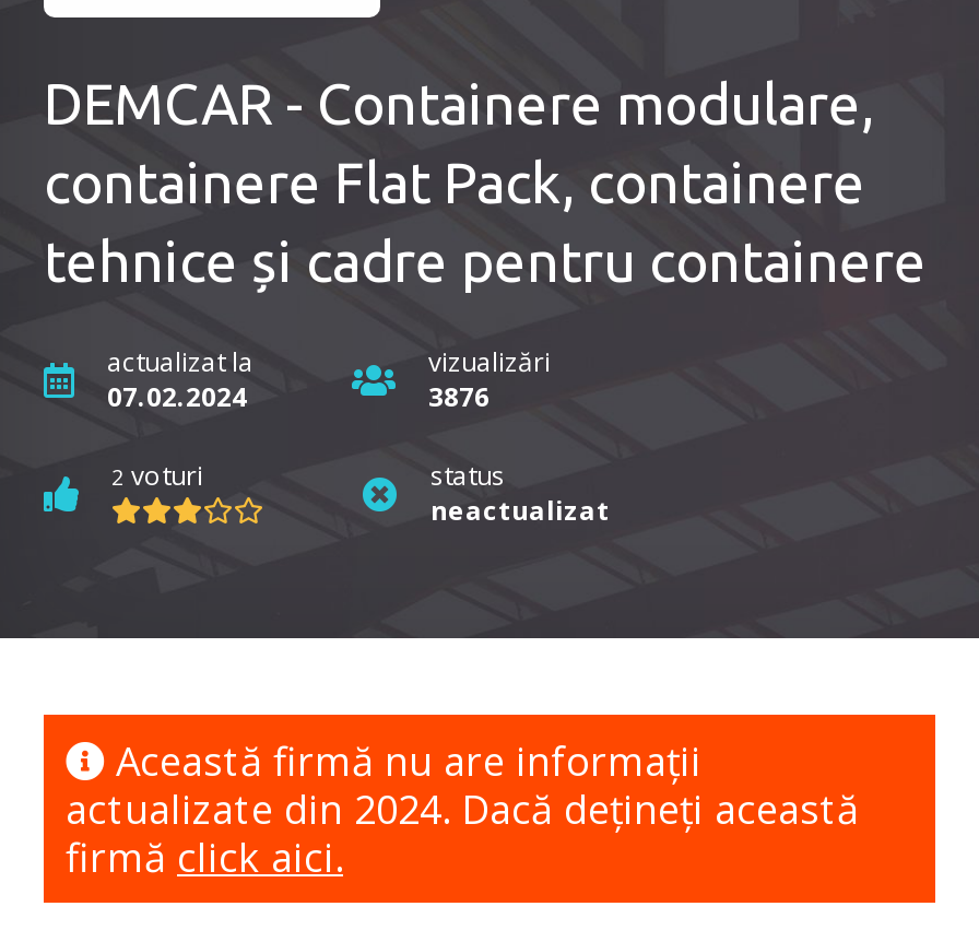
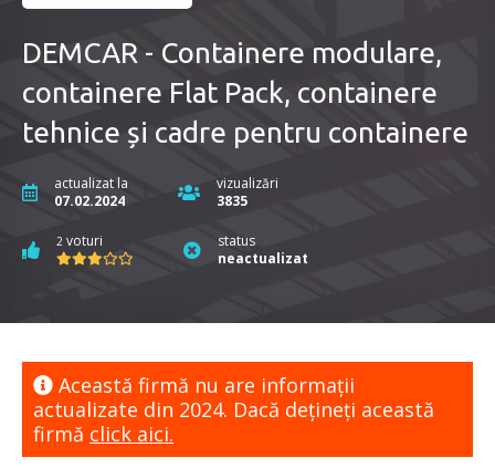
- 3876
+ 3835
